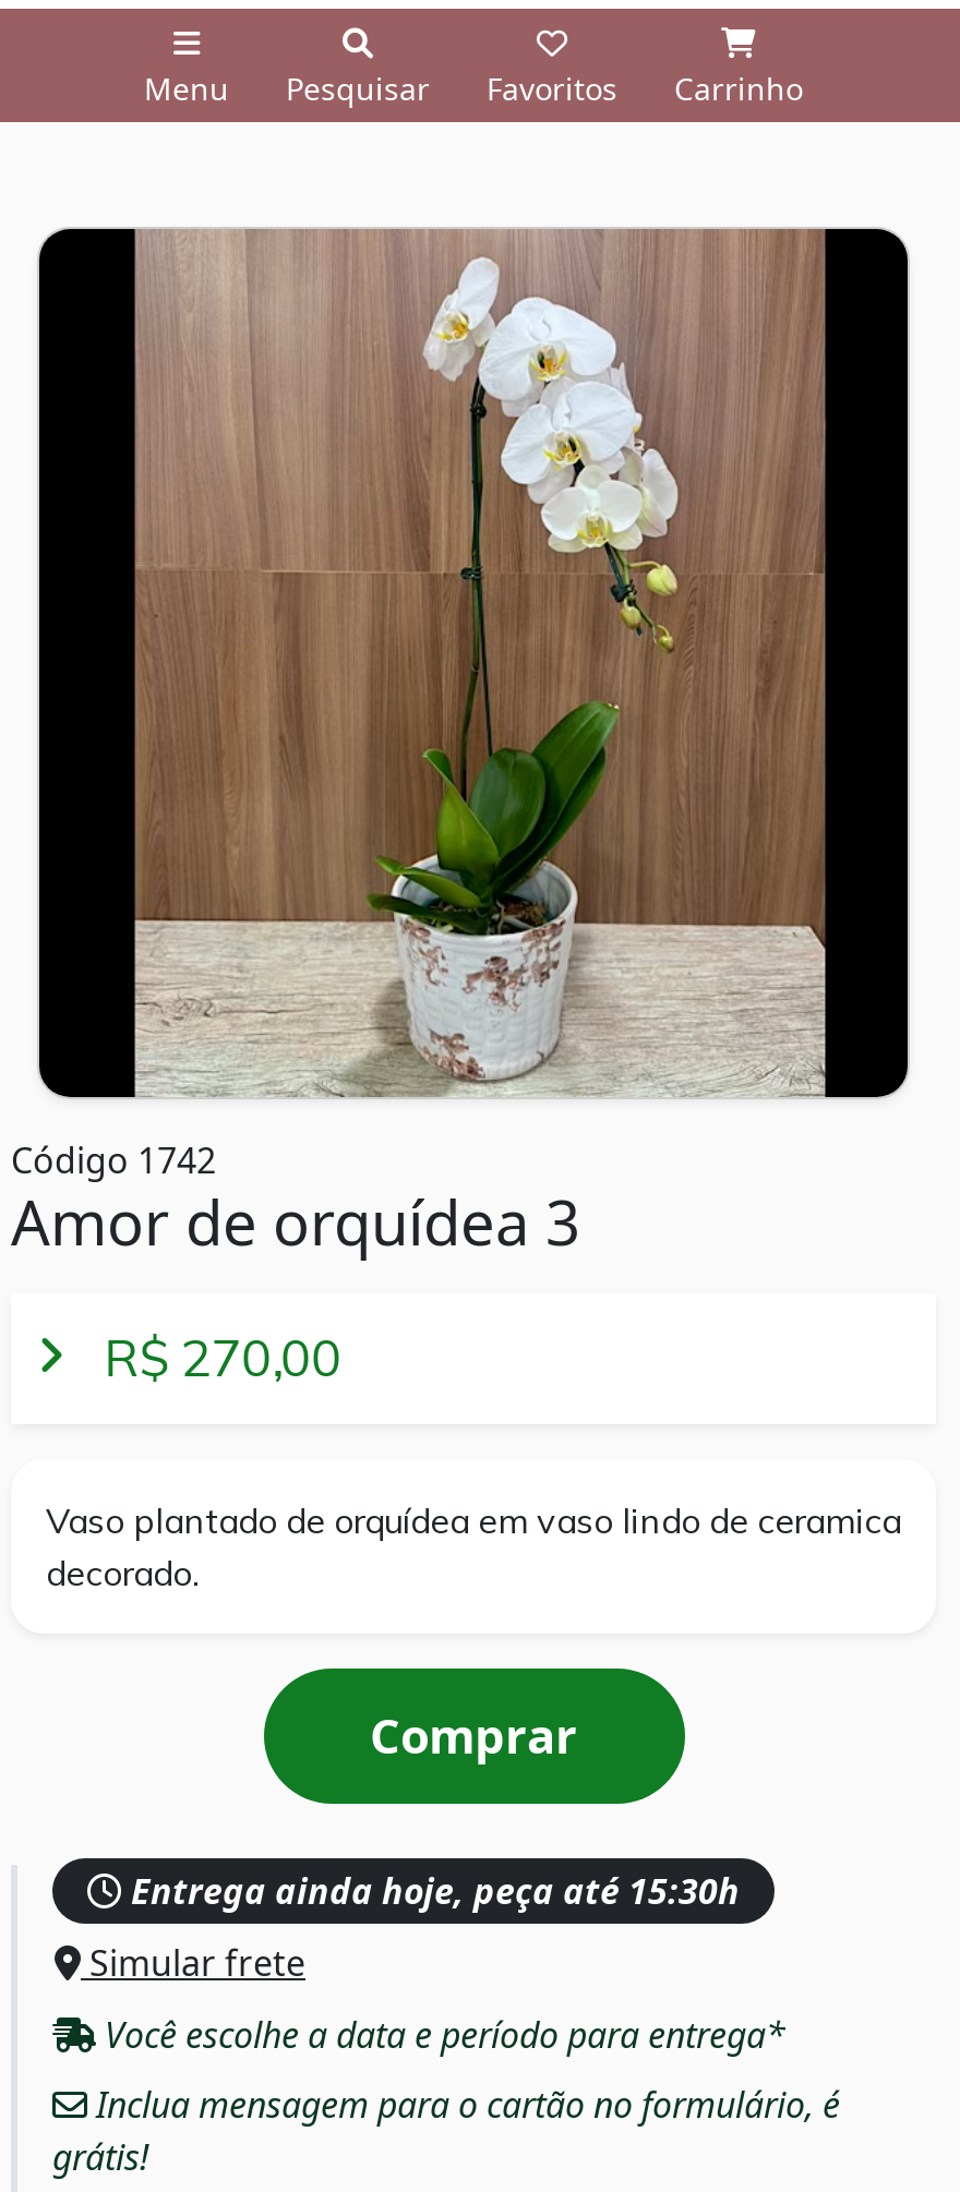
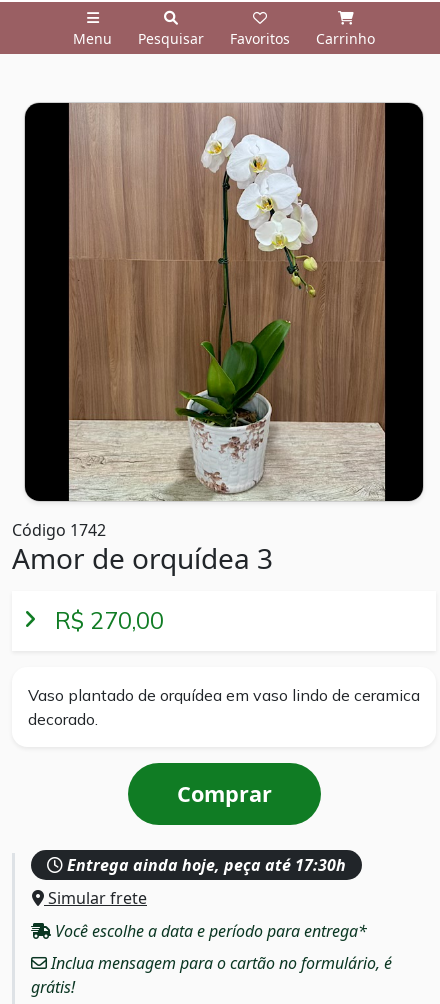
- Entrega ainda hoje, peça até 15:30h
+ Entrega ainda hoje, peça até 17:30h
